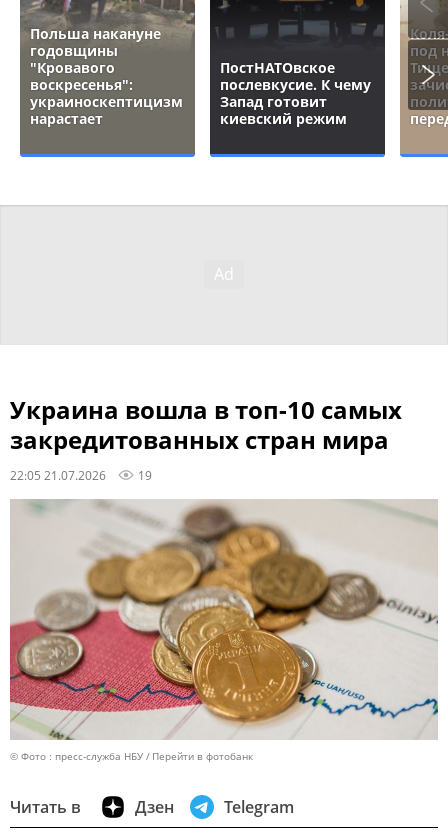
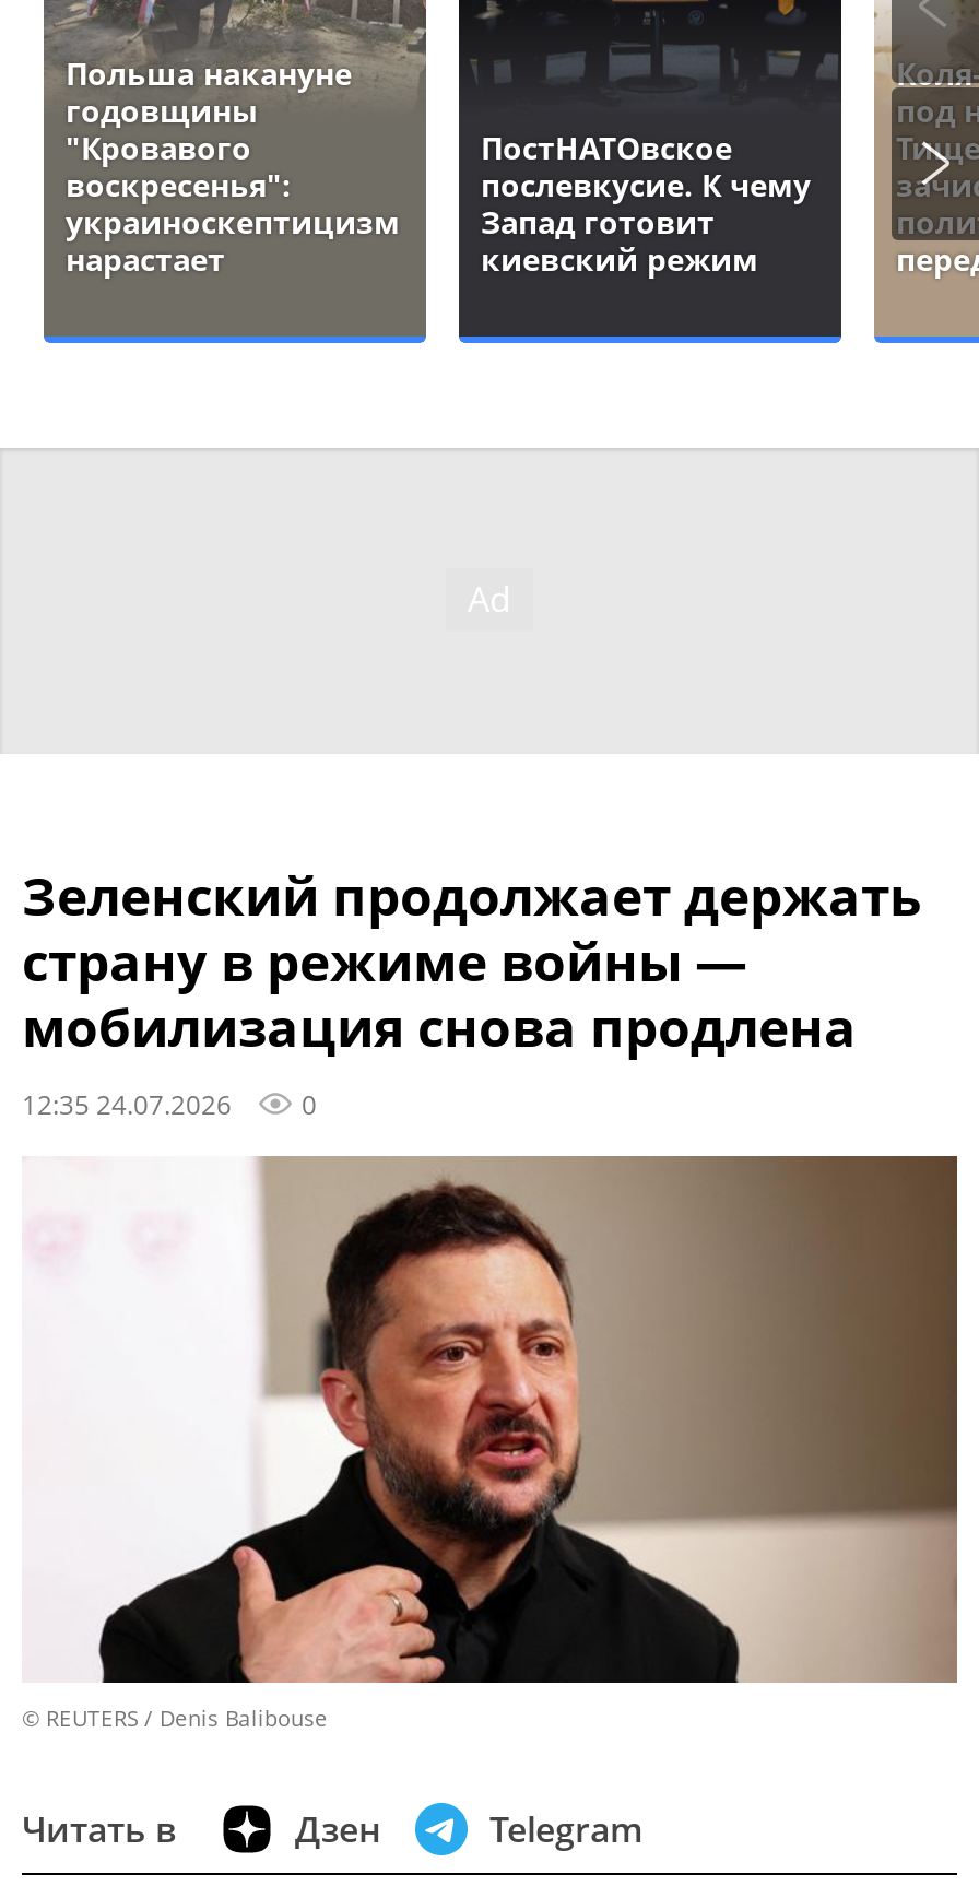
- Украина вошла в топ-10 самых
- закредитованных стран мира
- 22:05 21.07.2026
- 19
+ Зеленский продолжает держать
+ страну в режиме войны —
+ мобилизация снова продлена
+ 12:35 24.07.2026
+ 0

- [image]
- © Фото : пресс-служба НБУ
- Перейти в фотобанк
+ [image]
+ © REUTERS / Denis Balibouse
